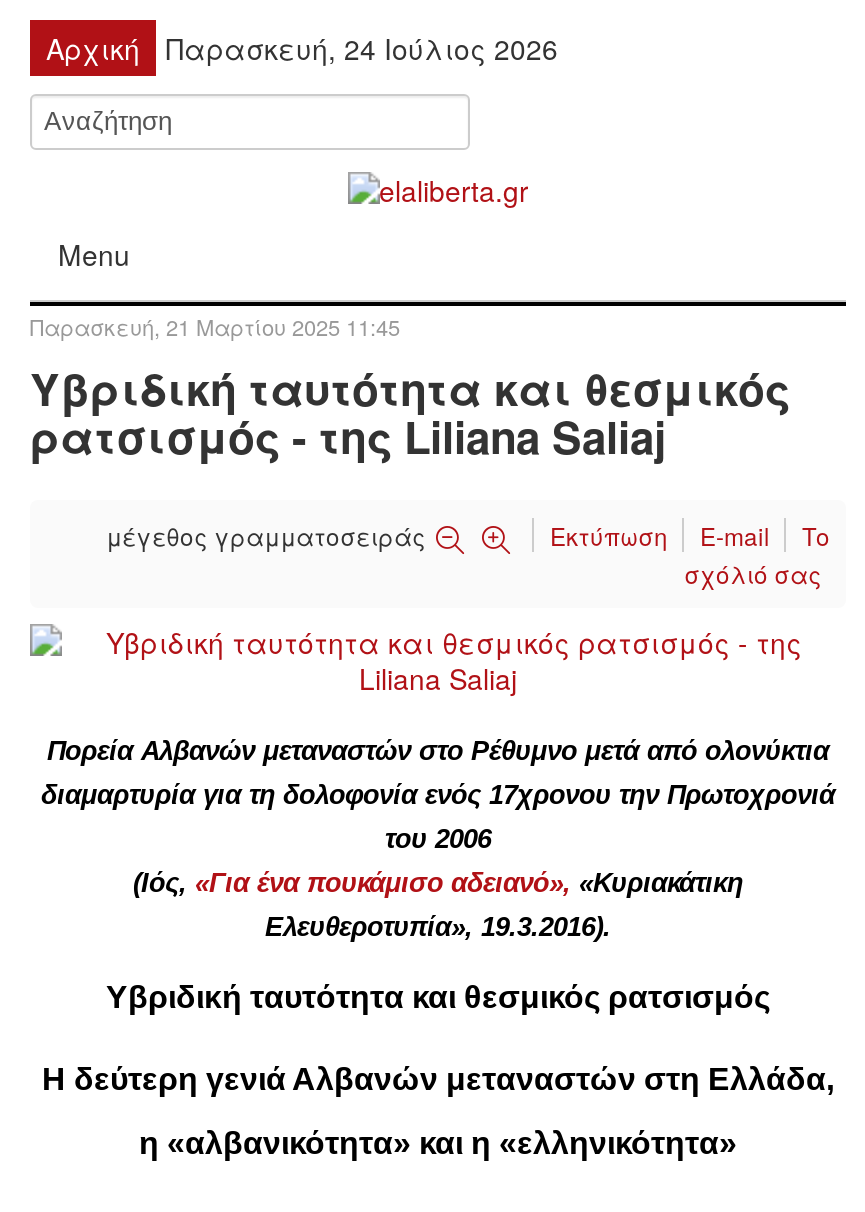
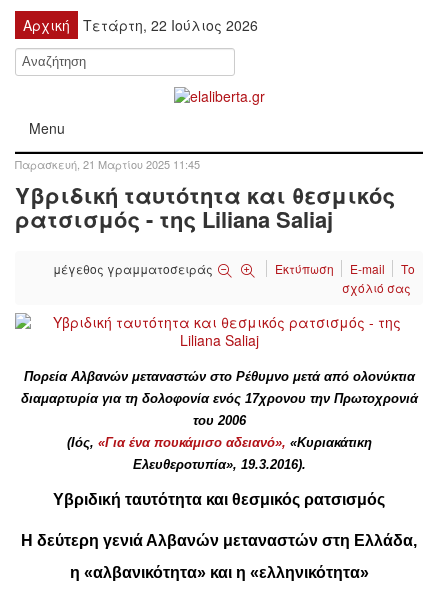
- Παρασκευή, 24 Ιούλιος 2026
+ Τετάρτη, 22 Ιούλιος 2026
